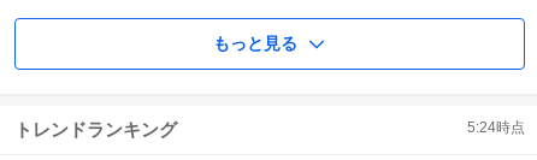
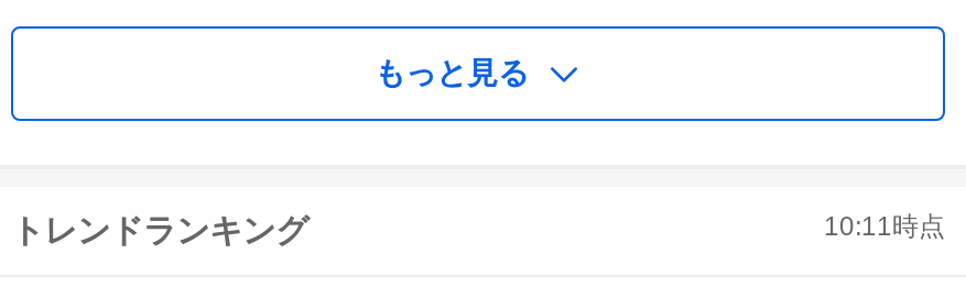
- 5:24時点
+ 10:11時点
